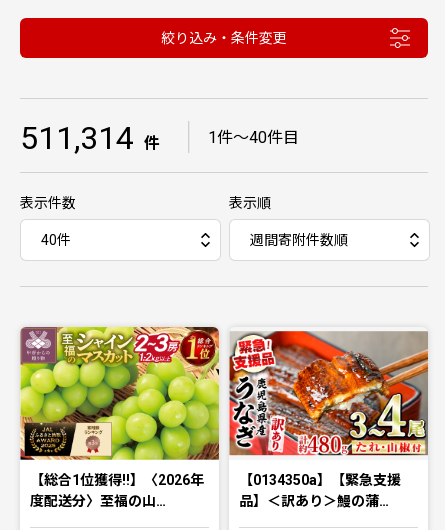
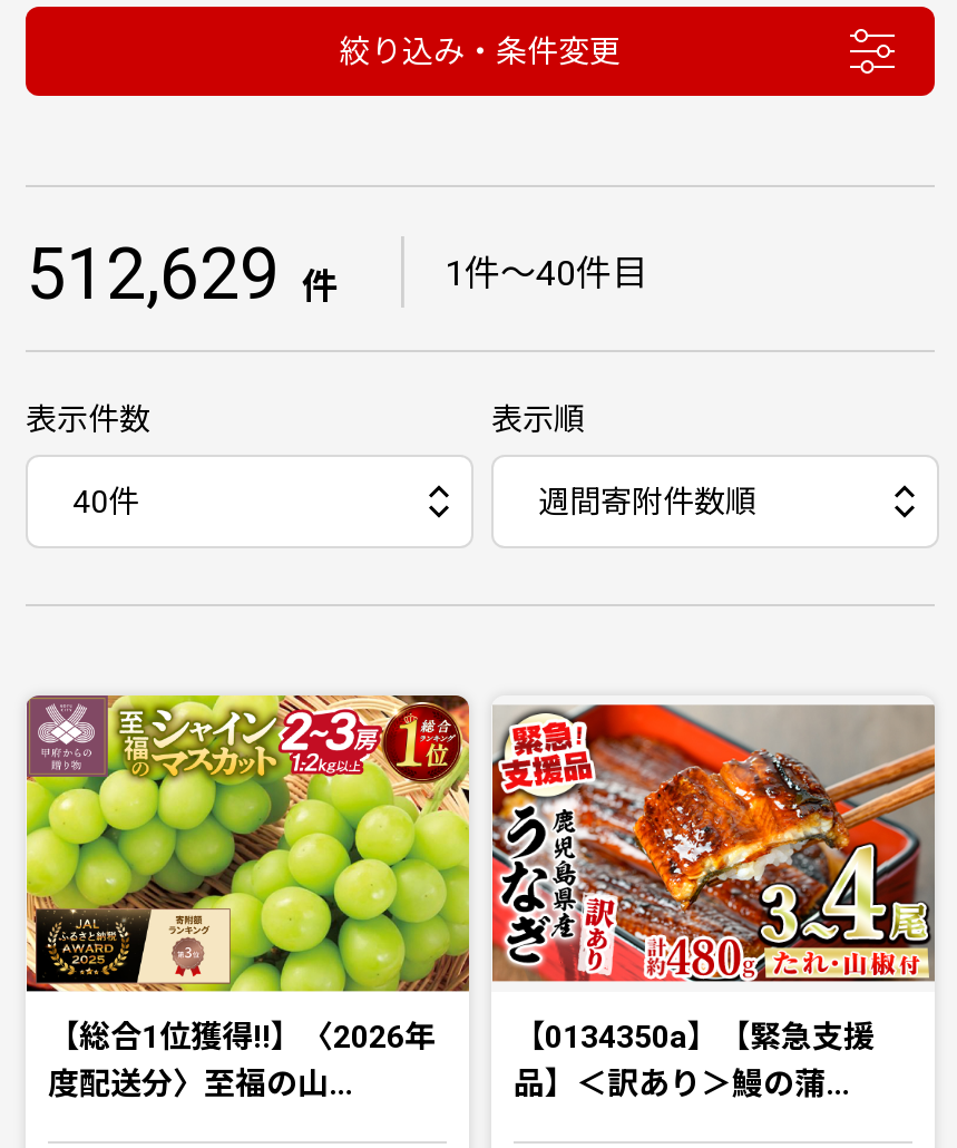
- 511,314 件 ｜ 1件〜40件目
+ 512,629 件 ｜ 1件〜40件目
